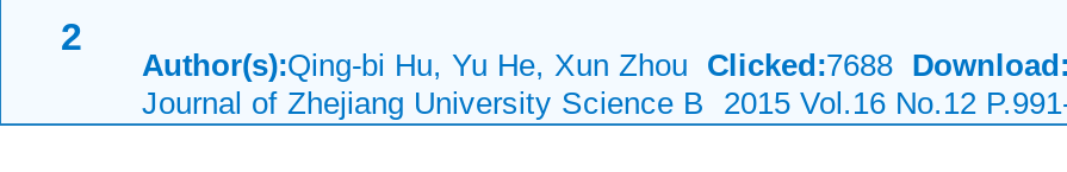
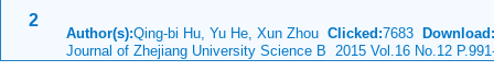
- Author(s):Qing-bi Hu, Yu He, Xun Zhou Clicked:7688 Download:
+ Author(s):Qing-bi Hu, Yu He, Xun Zhou Clicked:7683 Download:
